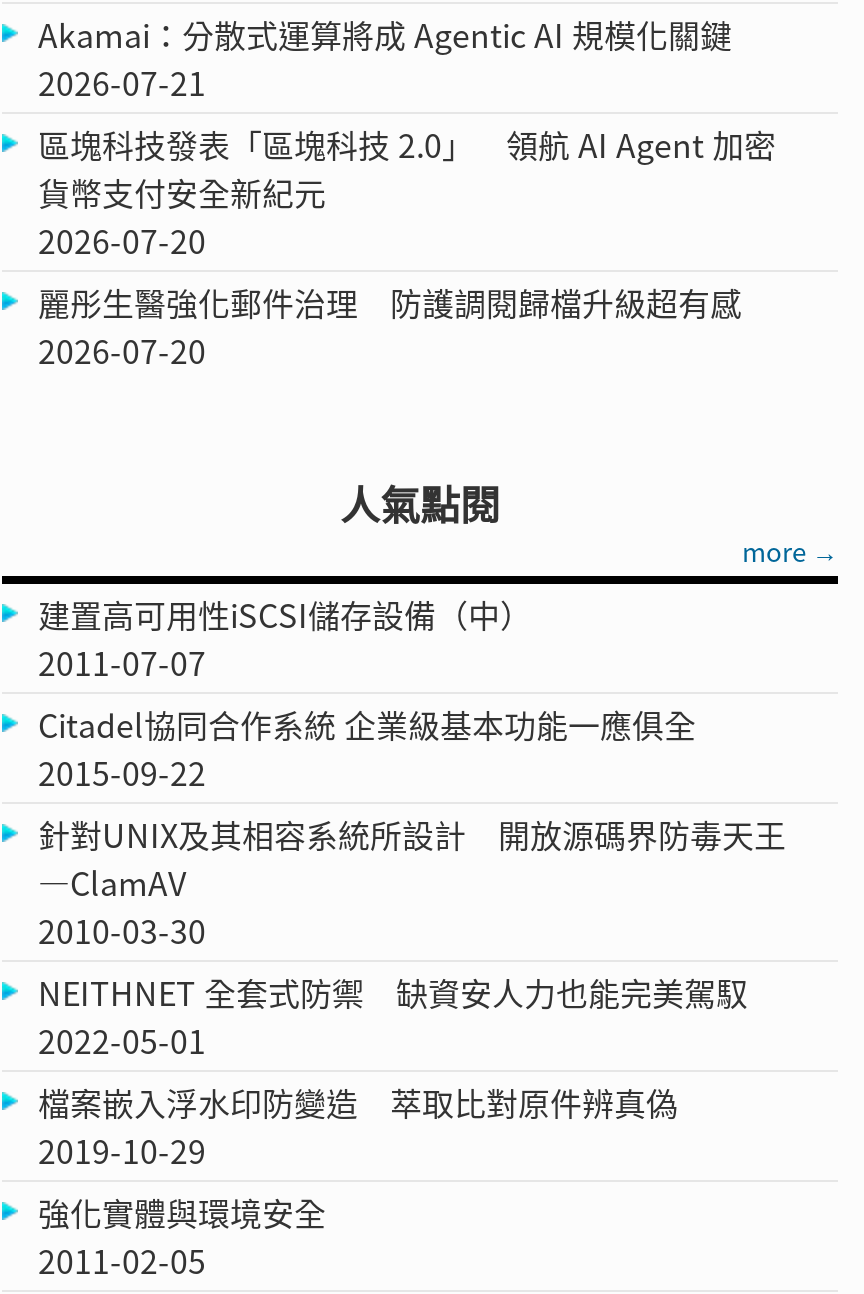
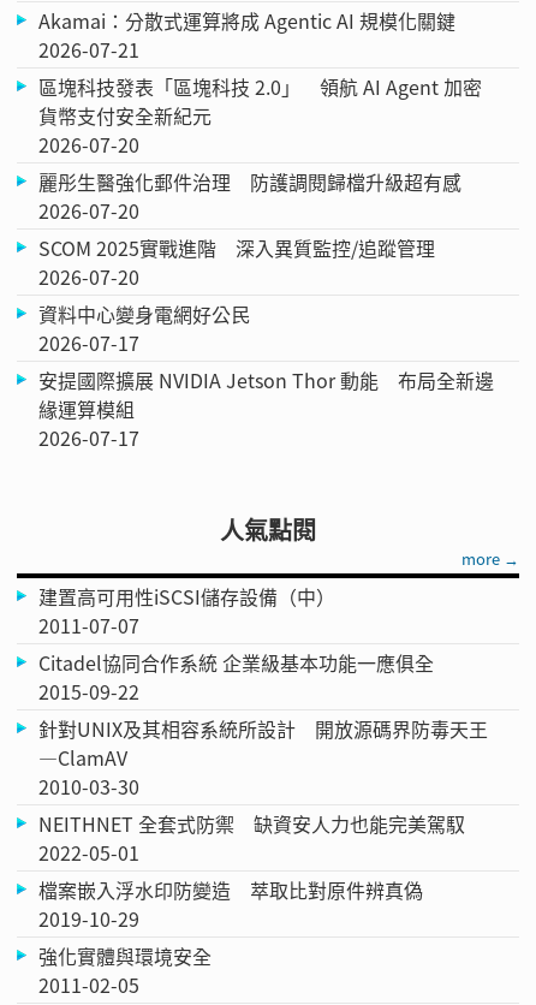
+ SCOM 2025實戰進階 深入異質監控/追蹤管理
+ 2026-07-20
+ 資料中心變身電網好公民
+ 2026-07-17
+ 安提國際擴展 NVIDIA Jetson Thor 動能 布局全新邊
+ 緣運算模組
+ 2026-07-17
